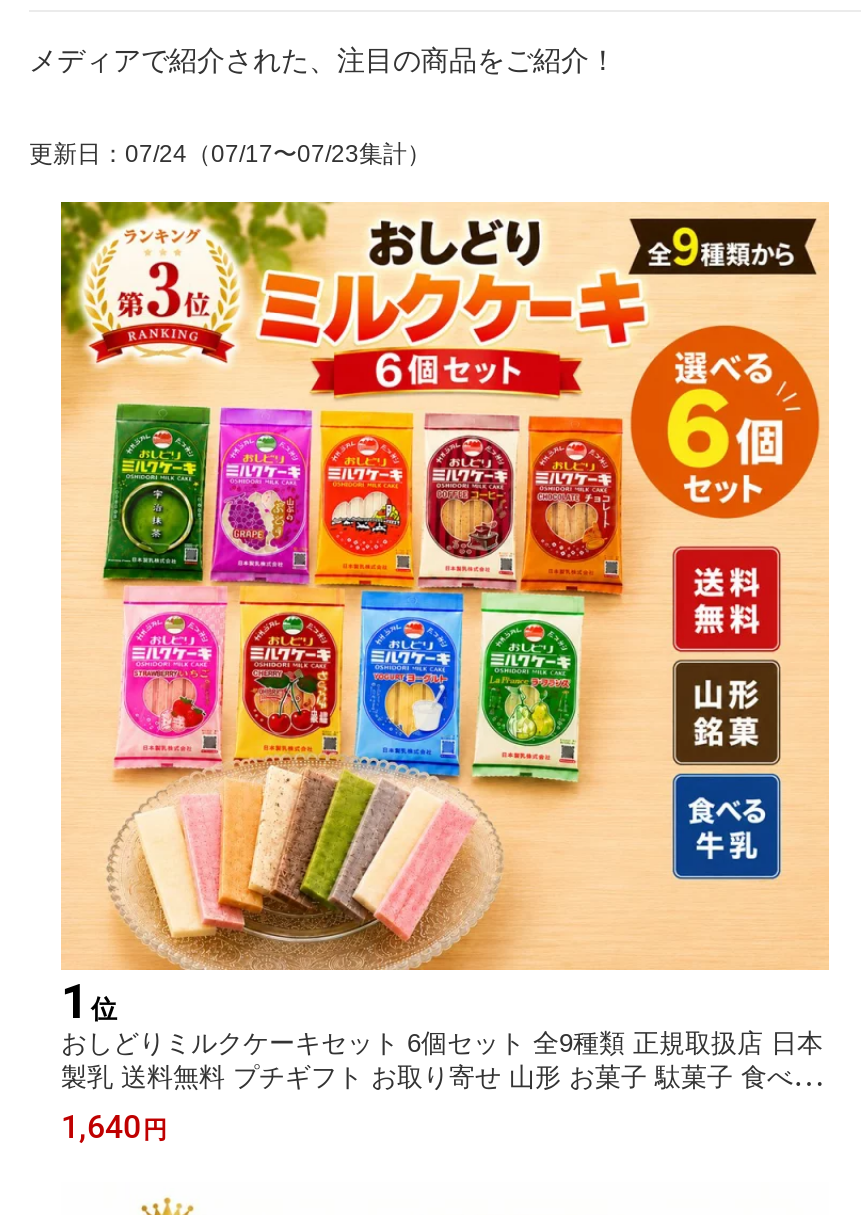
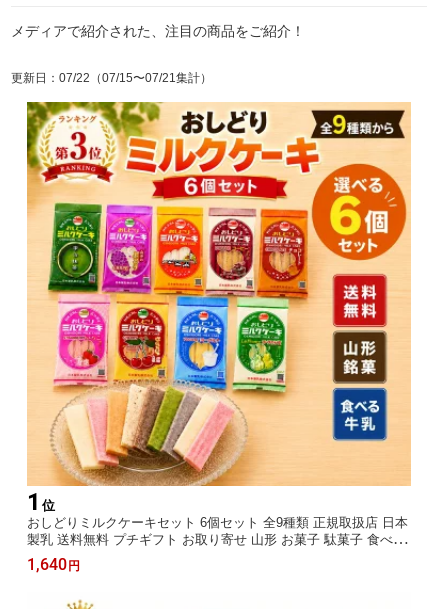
- 更新日：07/24（07/17〜07/23集計）
+ 更新日：07/22（07/15〜07/21集計）
